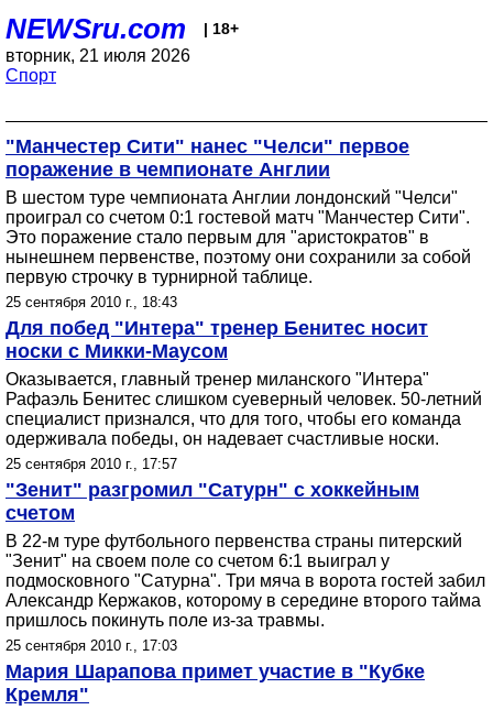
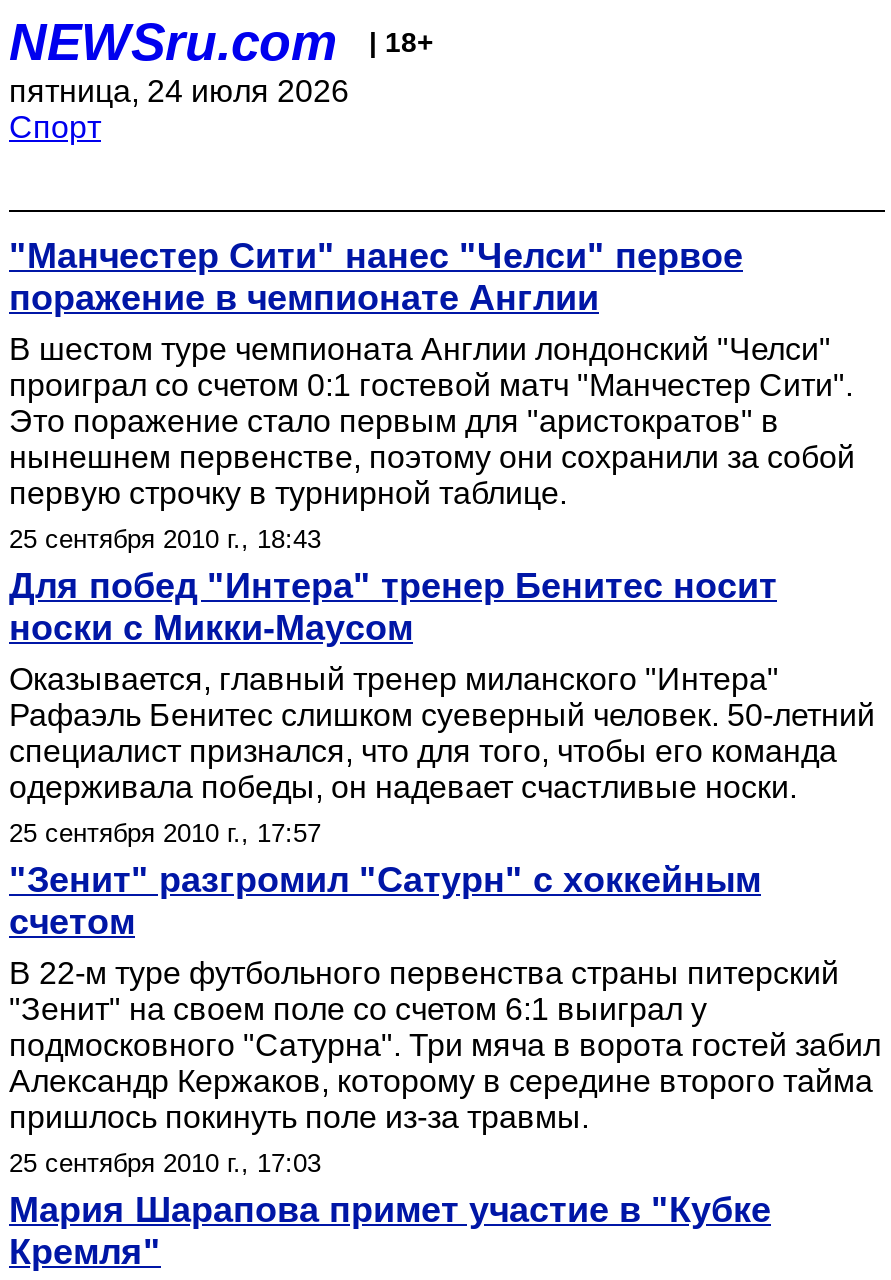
- вторник, 21 июля 2026
+ пятница, 24 июля 2026
